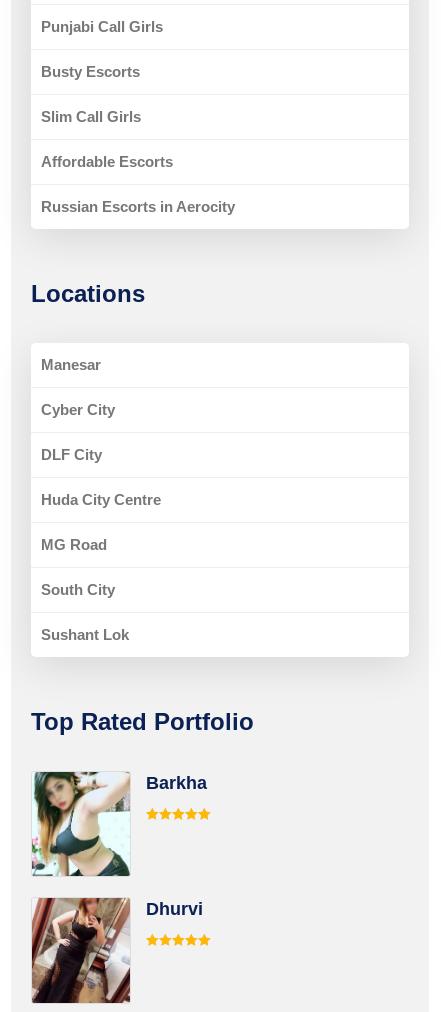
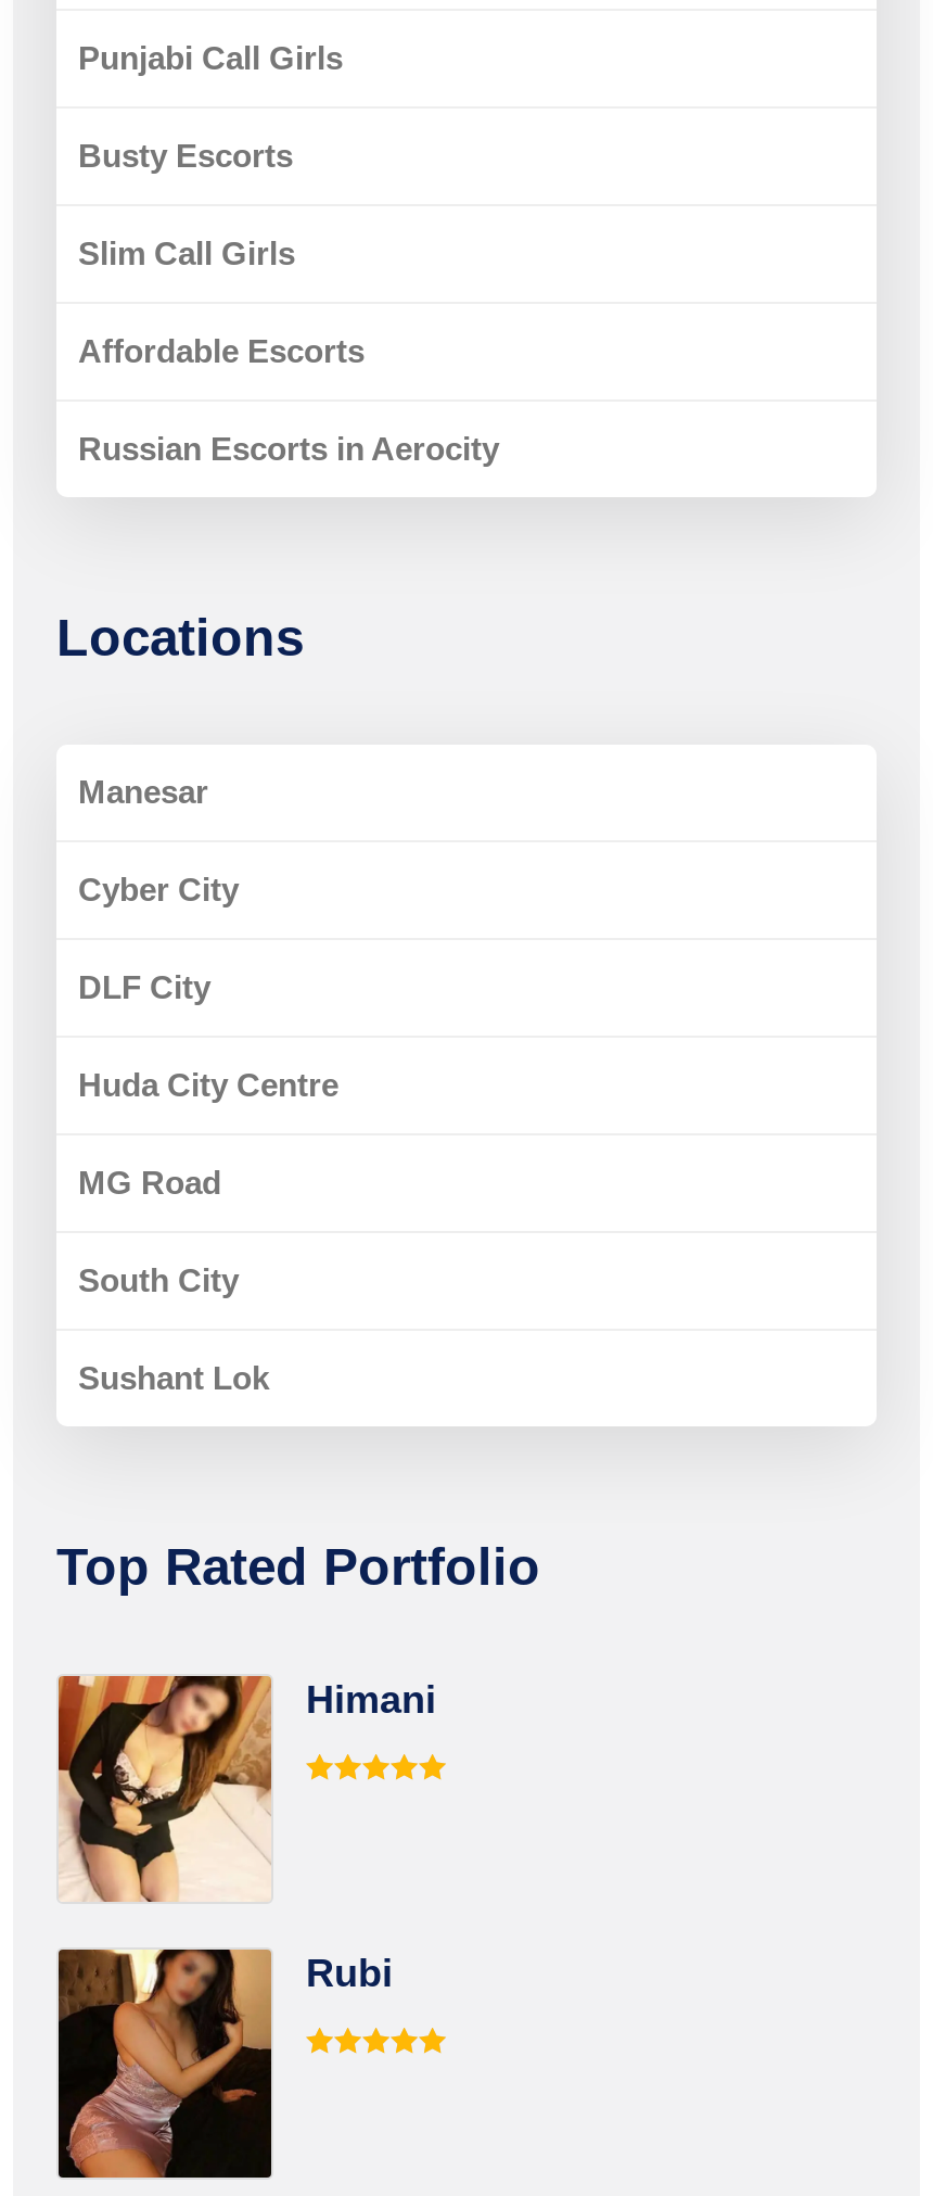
- [image]
- Barkha
+ [image]
+ Himani

- [image]
- Dhurvi
+ [image]
+ Rubi
